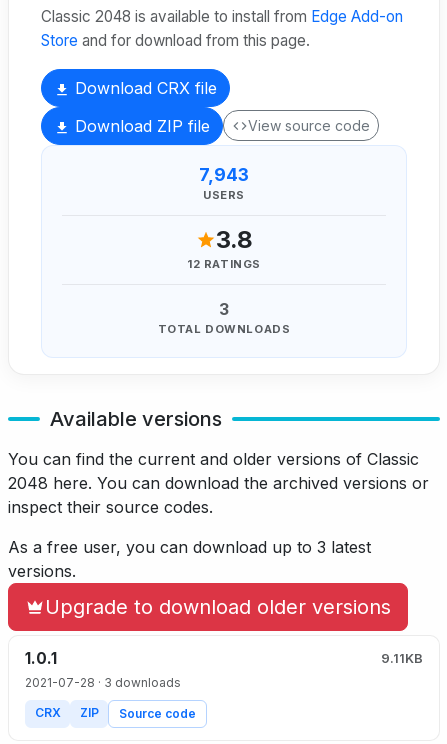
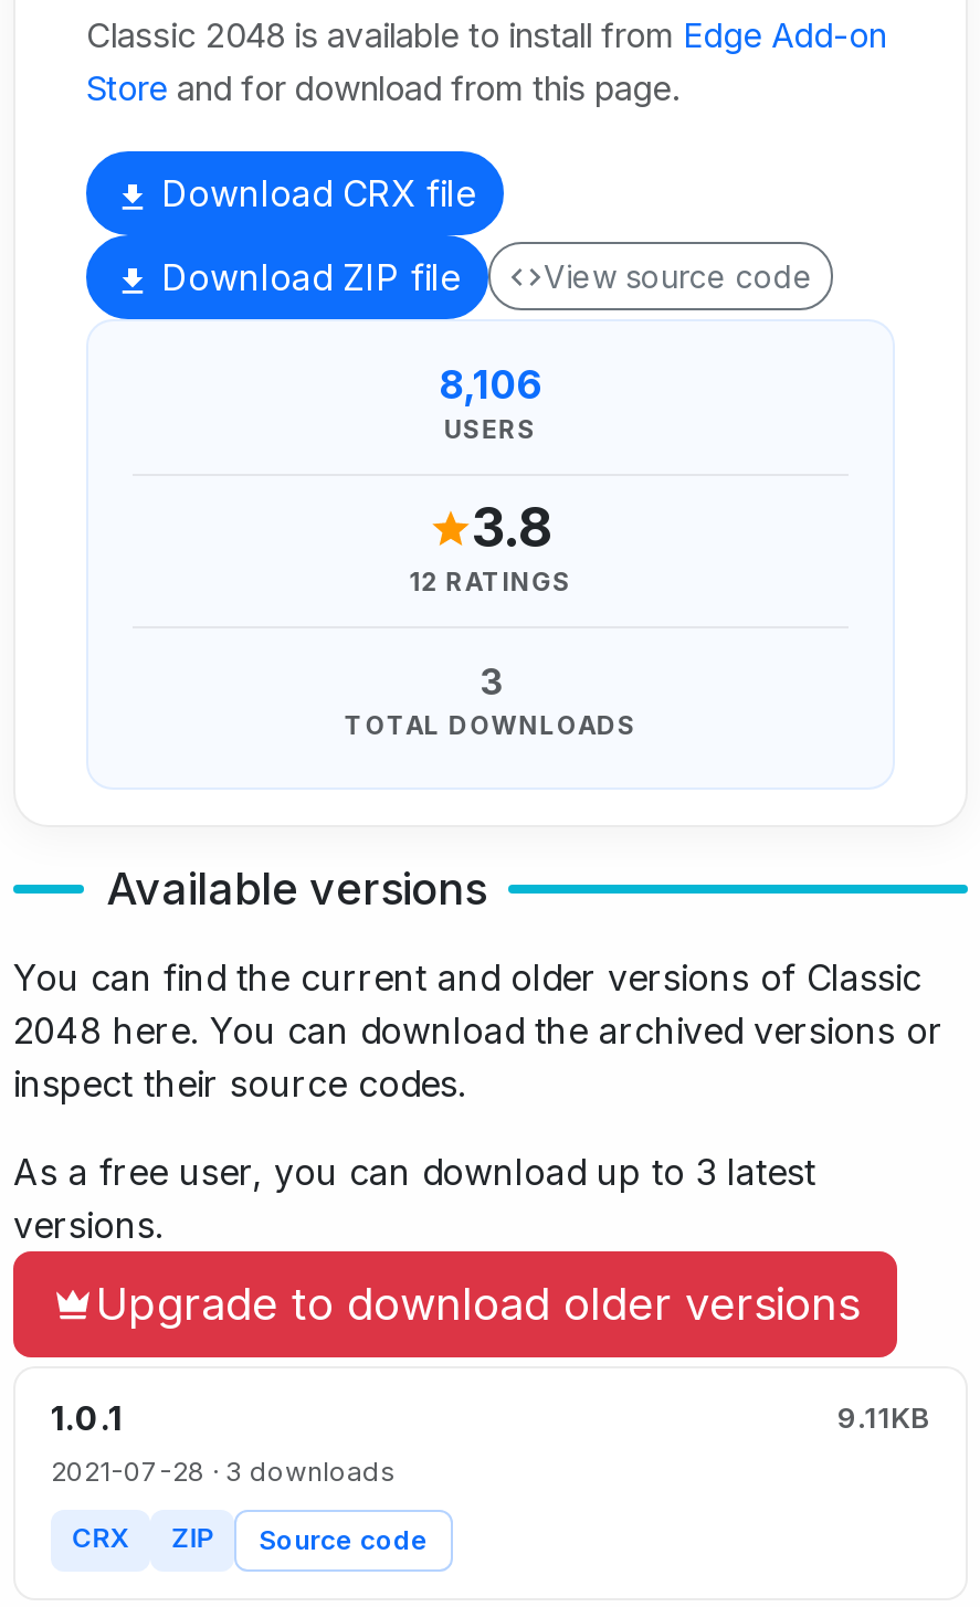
- 7,943
+ 8,106
